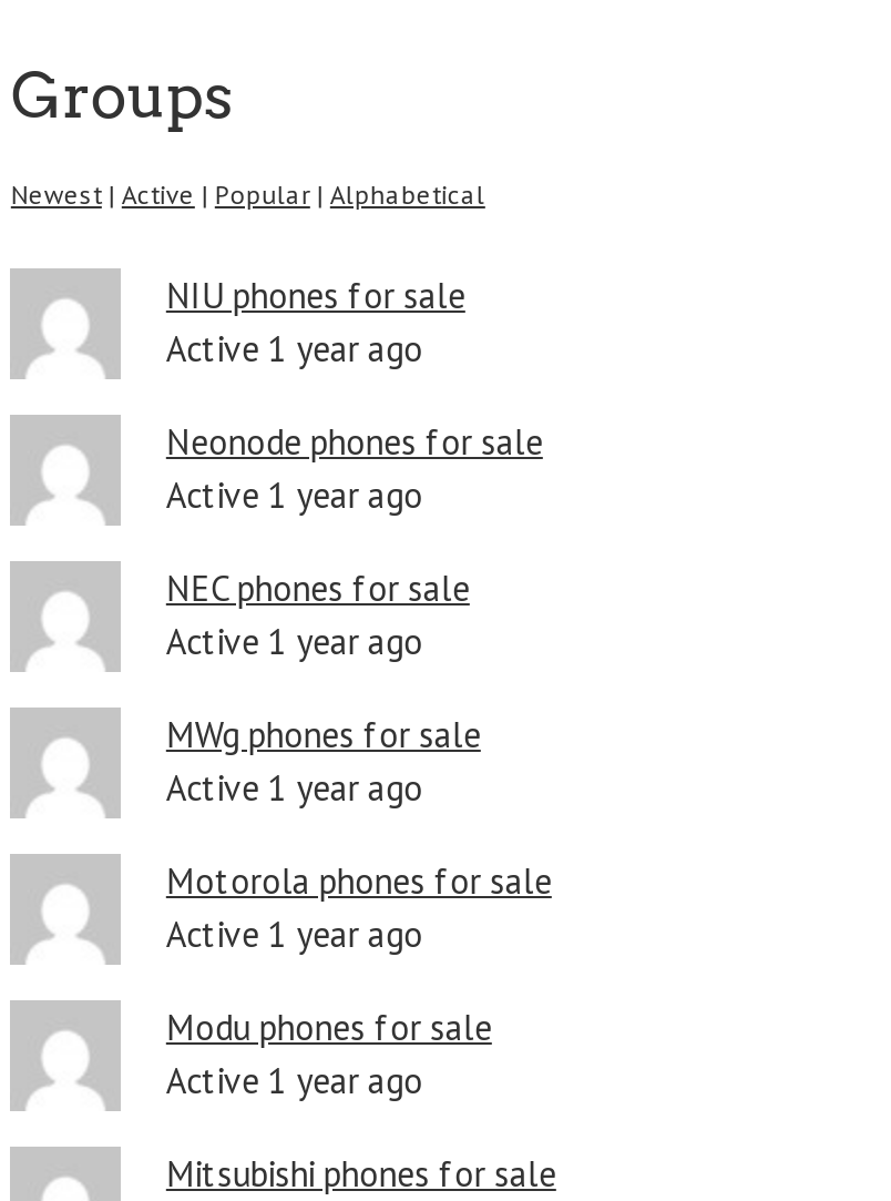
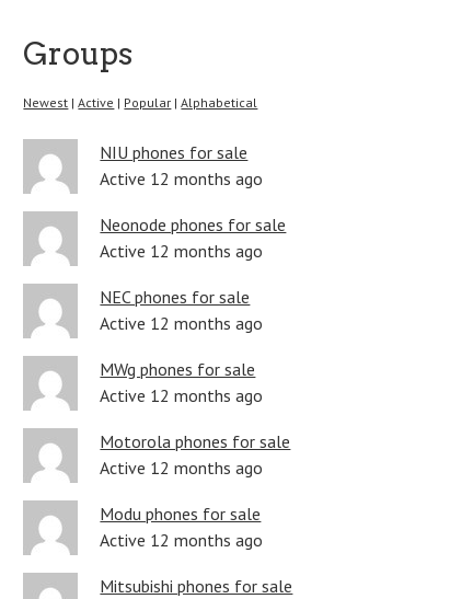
- Active 1 year ago
+ Active 12 months ago

- Active 1 year ago
+ Active 12 months ago

- Active 1 year ago
+ Active 12 months ago

- Active 1 year ago
+ Active 12 months ago

- Active 1 year ago
+ Active 12 months ago

- Active 1 year ago
+ Active 12 months ago
